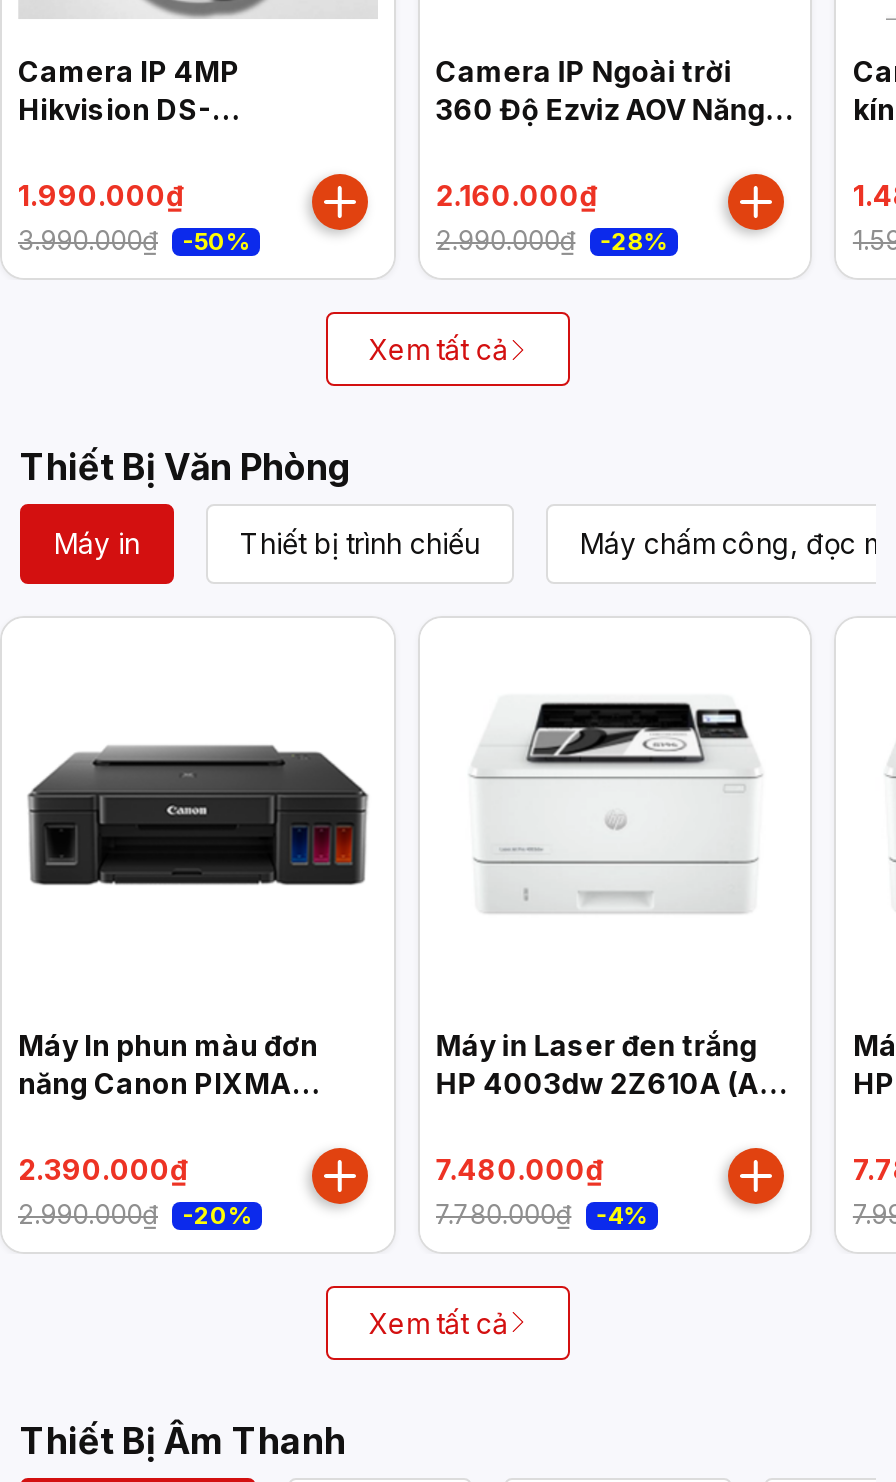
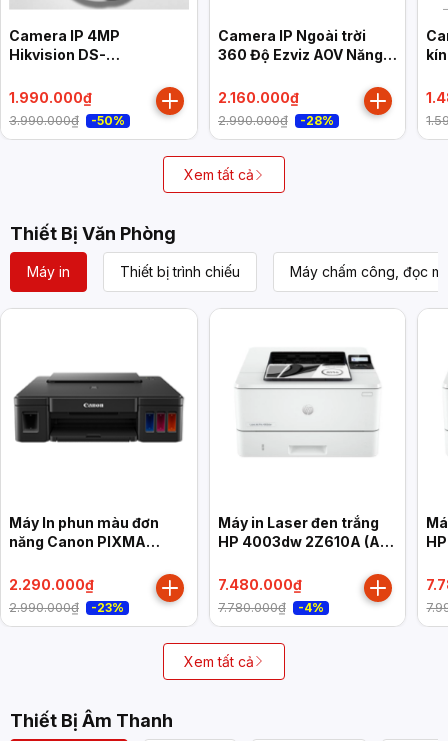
- 2.390.000₫
+ 2.290.000₫

- 2.990.000₫ -20%
+ 2.990.000₫ -23%
